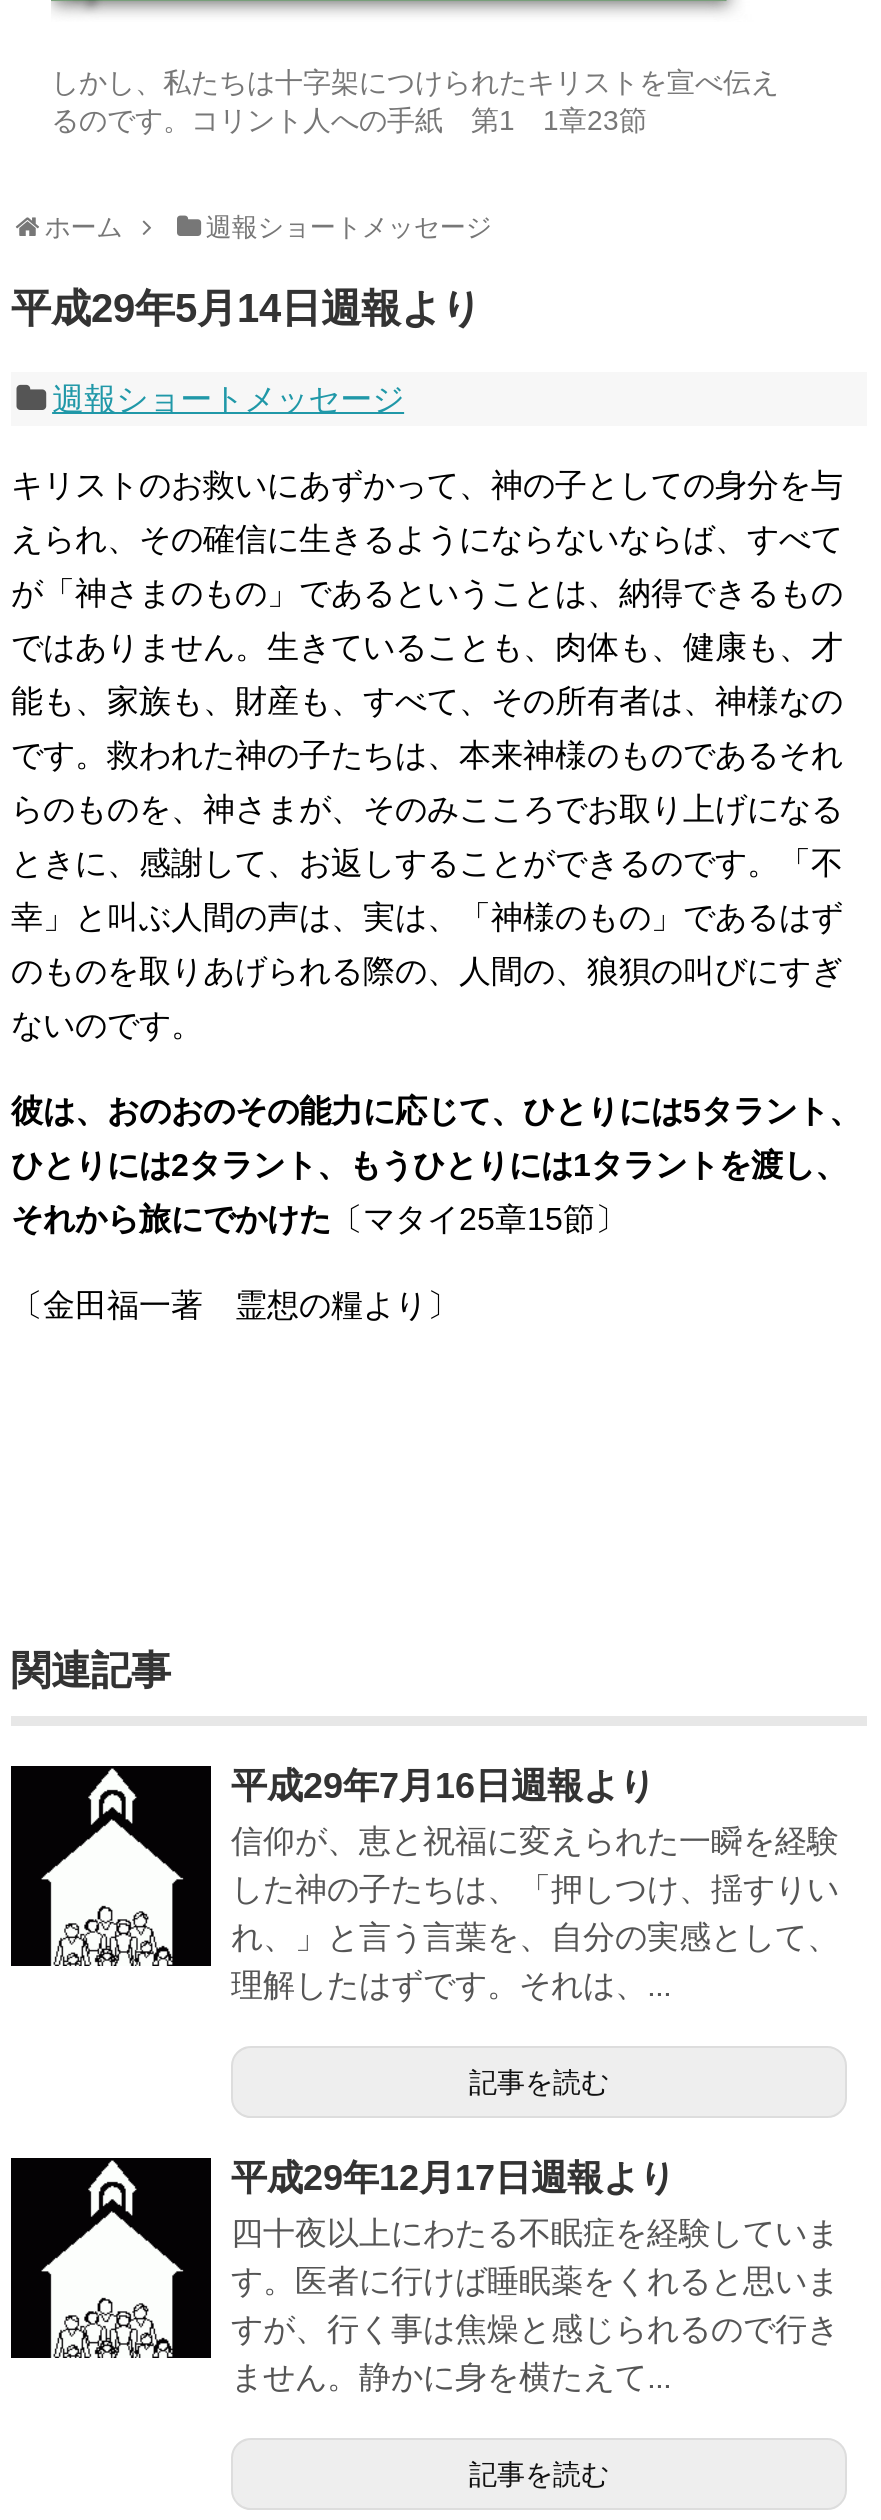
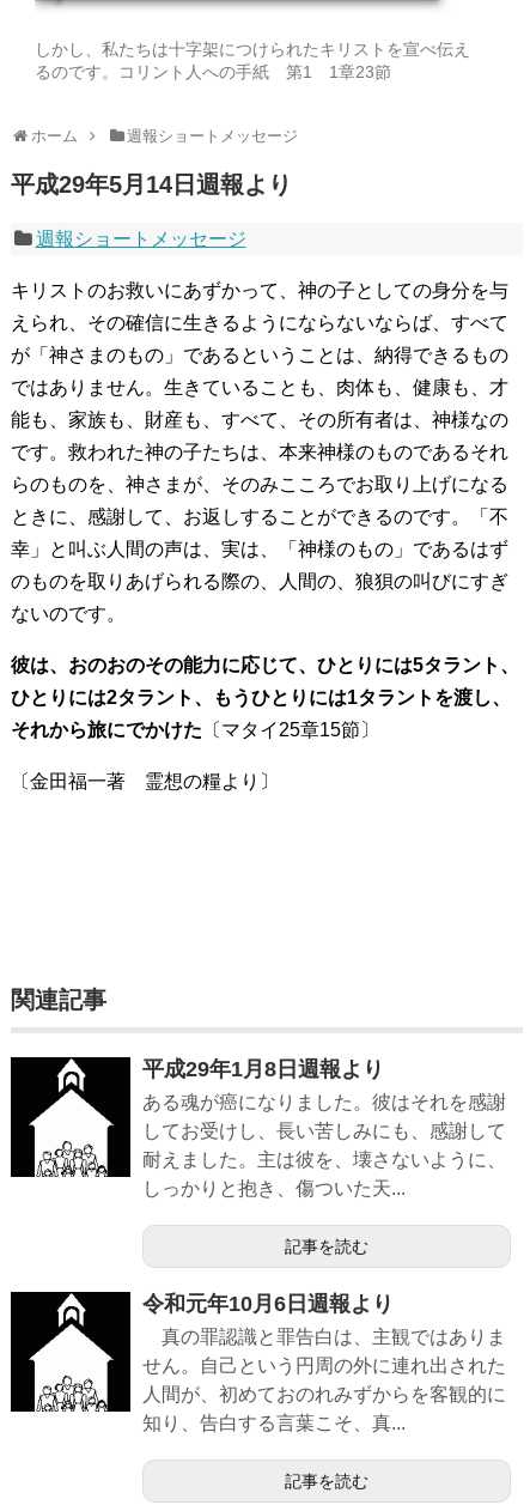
- 平成29年7月16日週報より
- 信仰が、恵と祝福に変えられた一瞬を経験
- した神の子たちは、「押しつけ、揺すりい
- れ、」と言う言葉を、自分の実感として、
- 理解したはずです。それは、...
+ 平成29年1月8日週報より
+ ある魂が癌になりました。彼はそれを感謝
+ してお受けし、長い苦しみにも、感謝して
+ 耐えました。主は彼を、壊さないように、
+ しっかりと抱き、傷ついた天...

- 平成29年12月17日週報より
- 四十夜以上にわたる不眠症を経験していま
- す。医者に行けば睡眠薬をくれると思いま
- すが、行く事は焦燥と感じられるので行き
- ません。静かに身を横たえて...
+ 令和元年10月6日週報より
+ 真の罪認識と罪告白は、主観ではありま
+ せん。自己という円周の外に連れ出された
+ 人間が、初めておのれみずからを客観的に
+ 知り、告白する言葉こそ、真...
